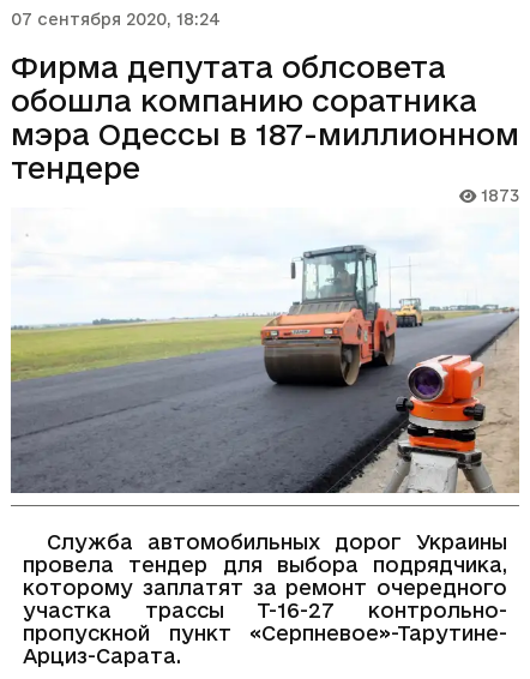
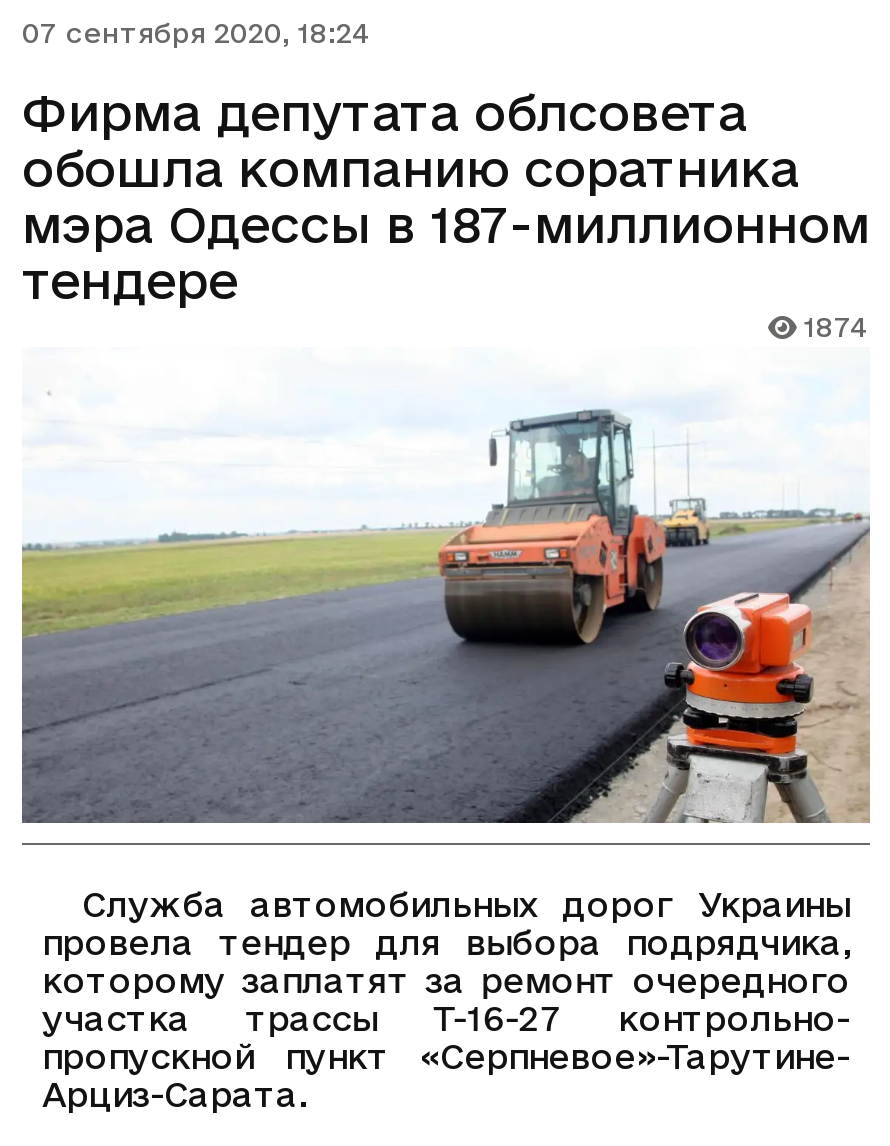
- 1873
+ 1874
